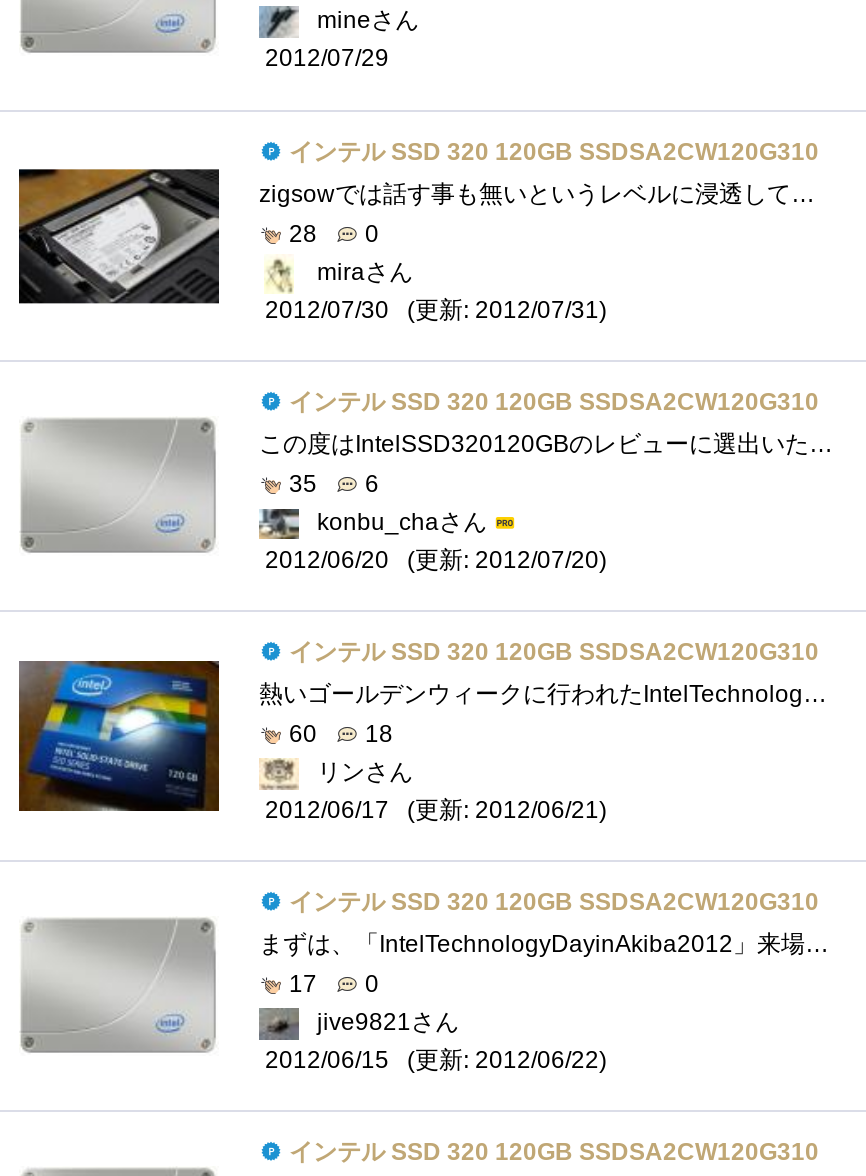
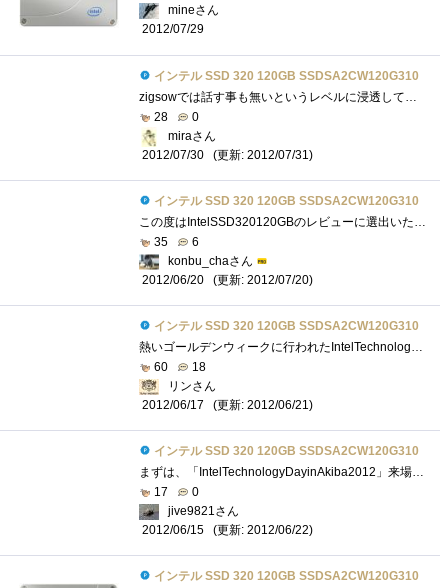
- [image]

- [image]

- [image]

- [image]
